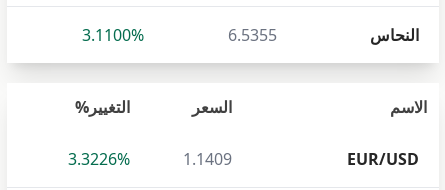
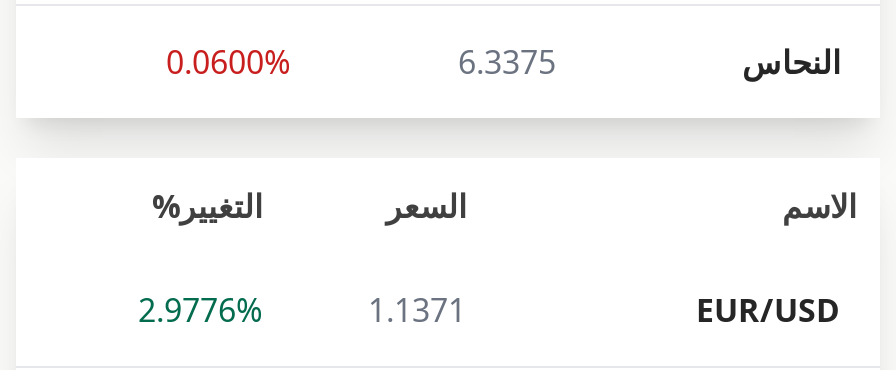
- 3.1100%
+ 0.0600%

- 6.5355
+ 6.3375

- 3.3226%
+ 2.9776%

- 1.1409
+ 1.1371
